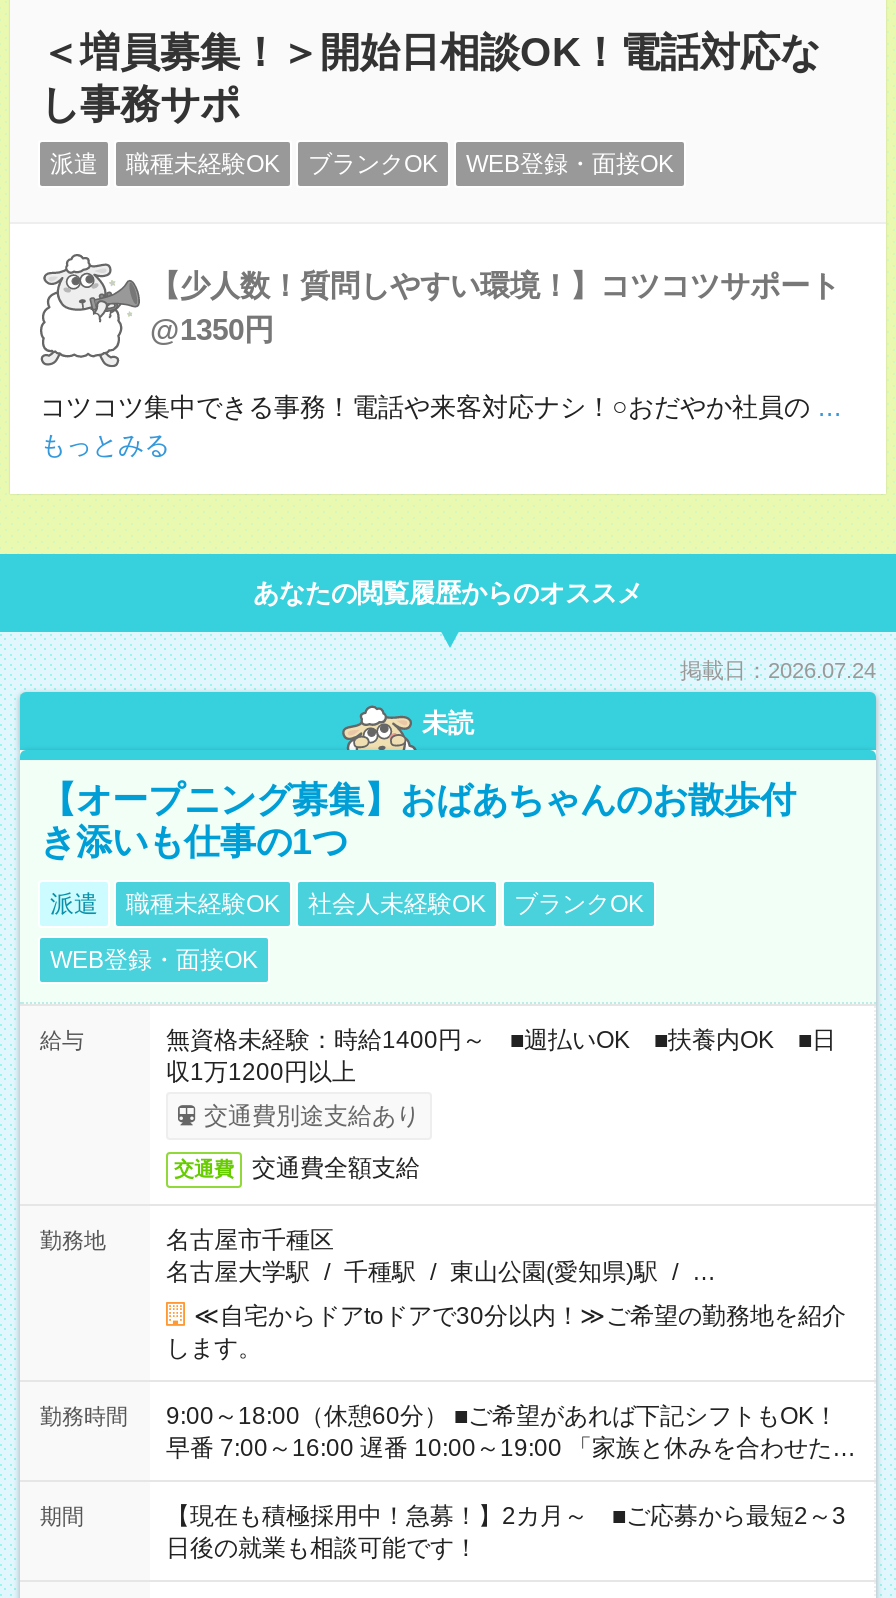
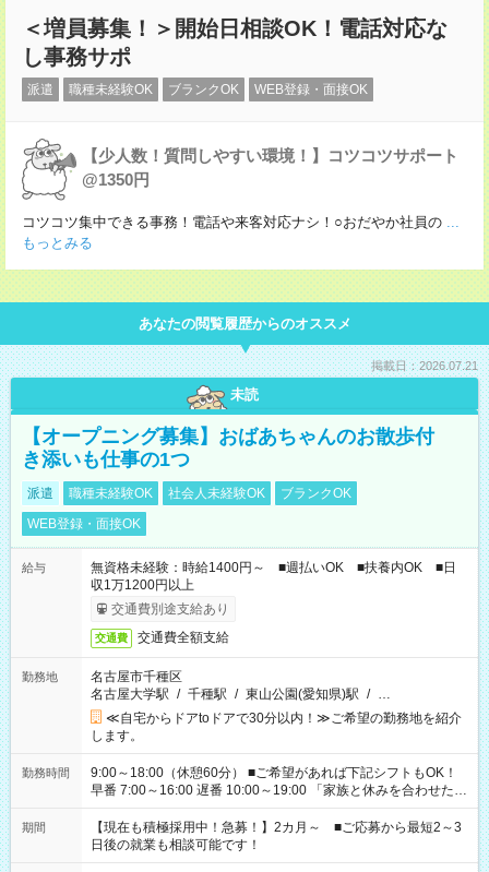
- 掲載日：2026.07.24
+ 掲載日：2026.07.21
